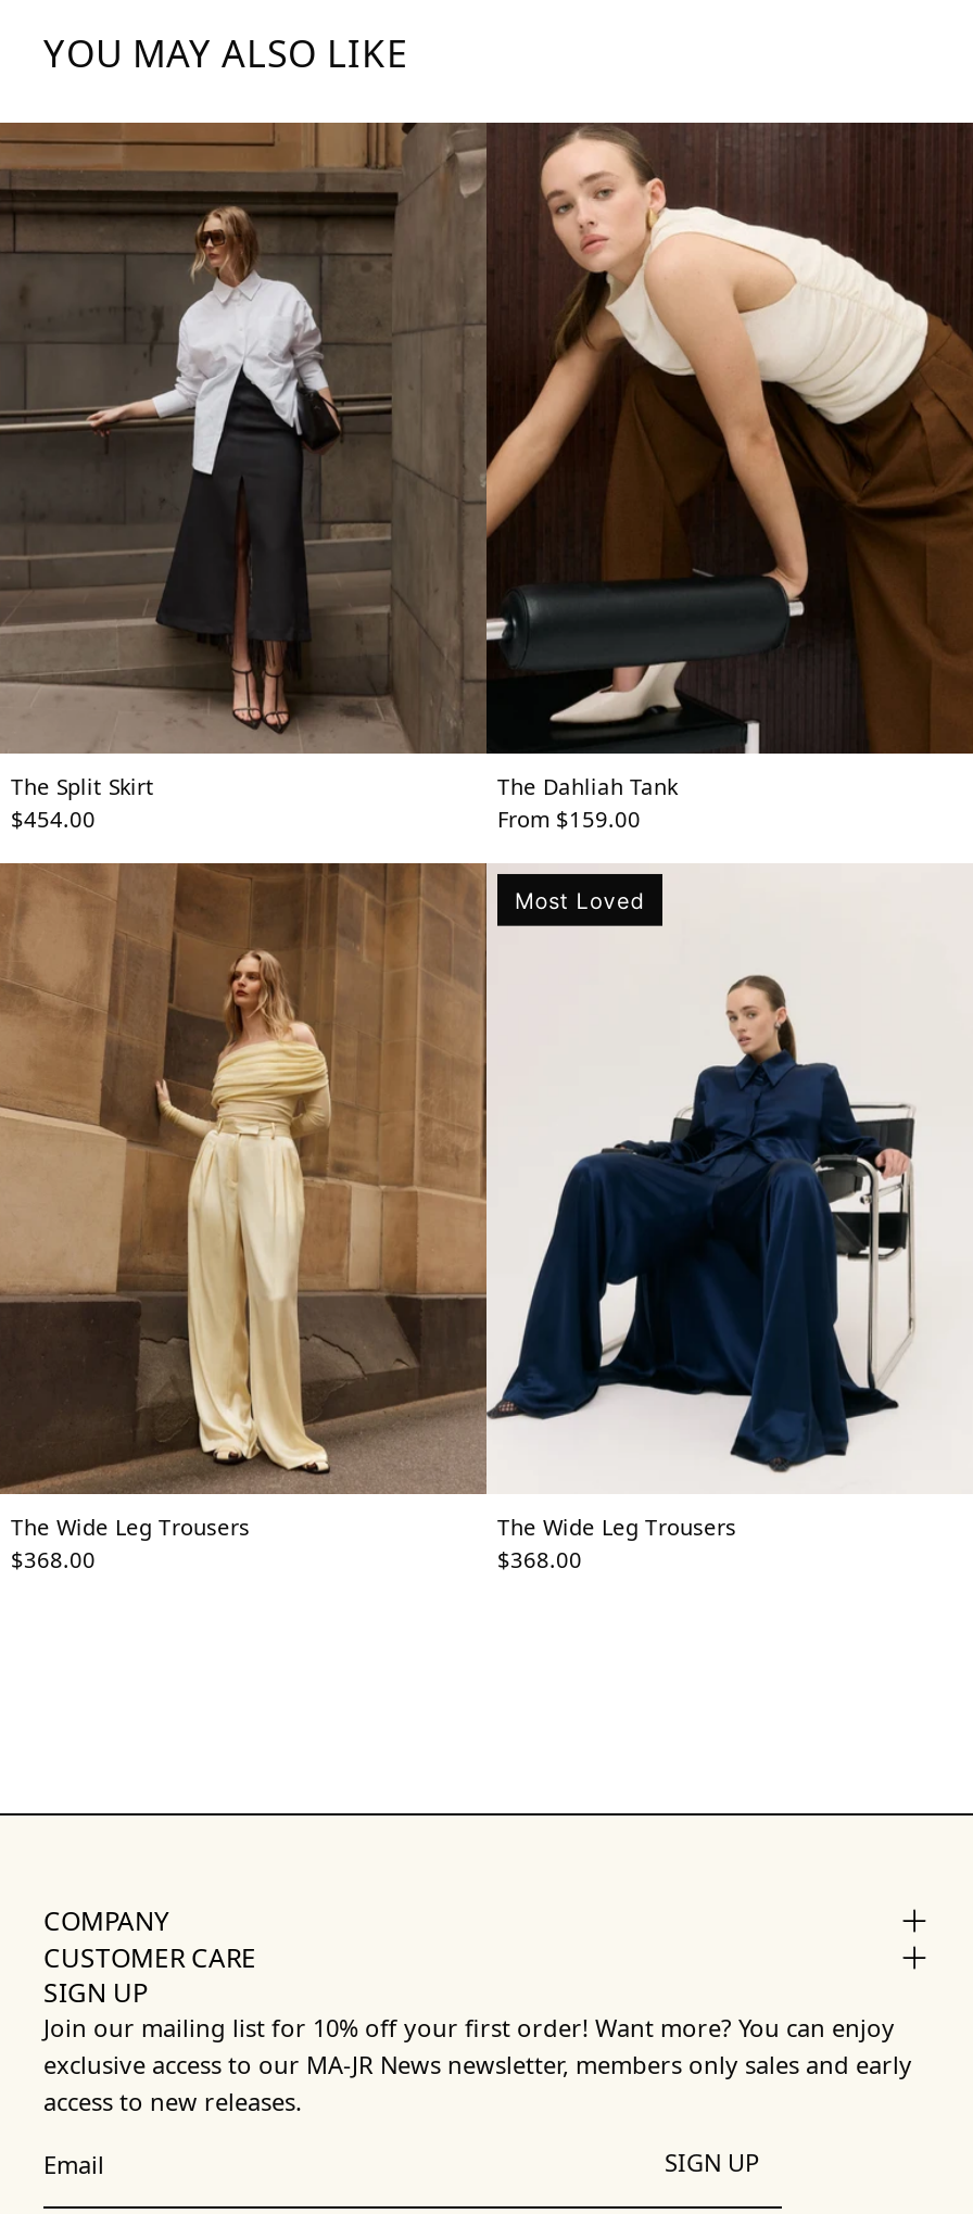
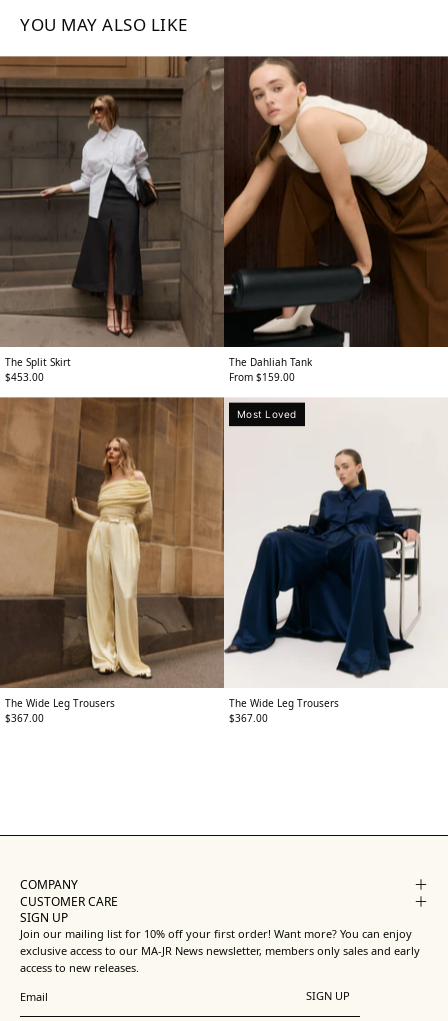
- $454.00
+ $453.00

- $368.00
+ $367.00

- $368.00
+ $367.00
